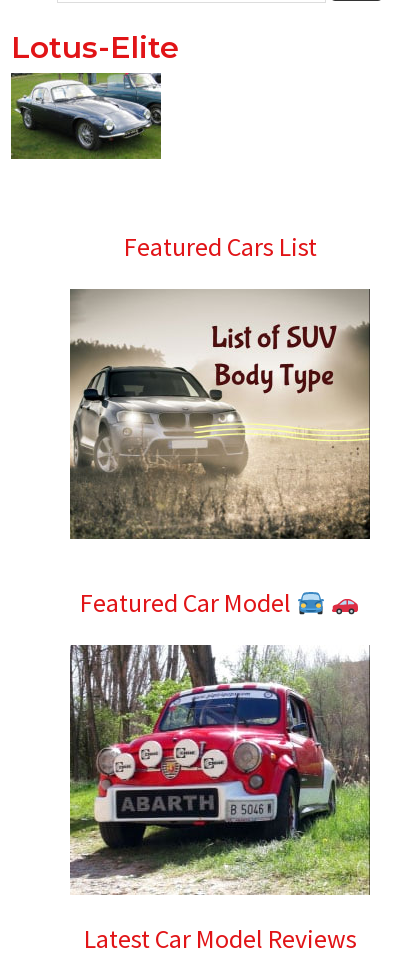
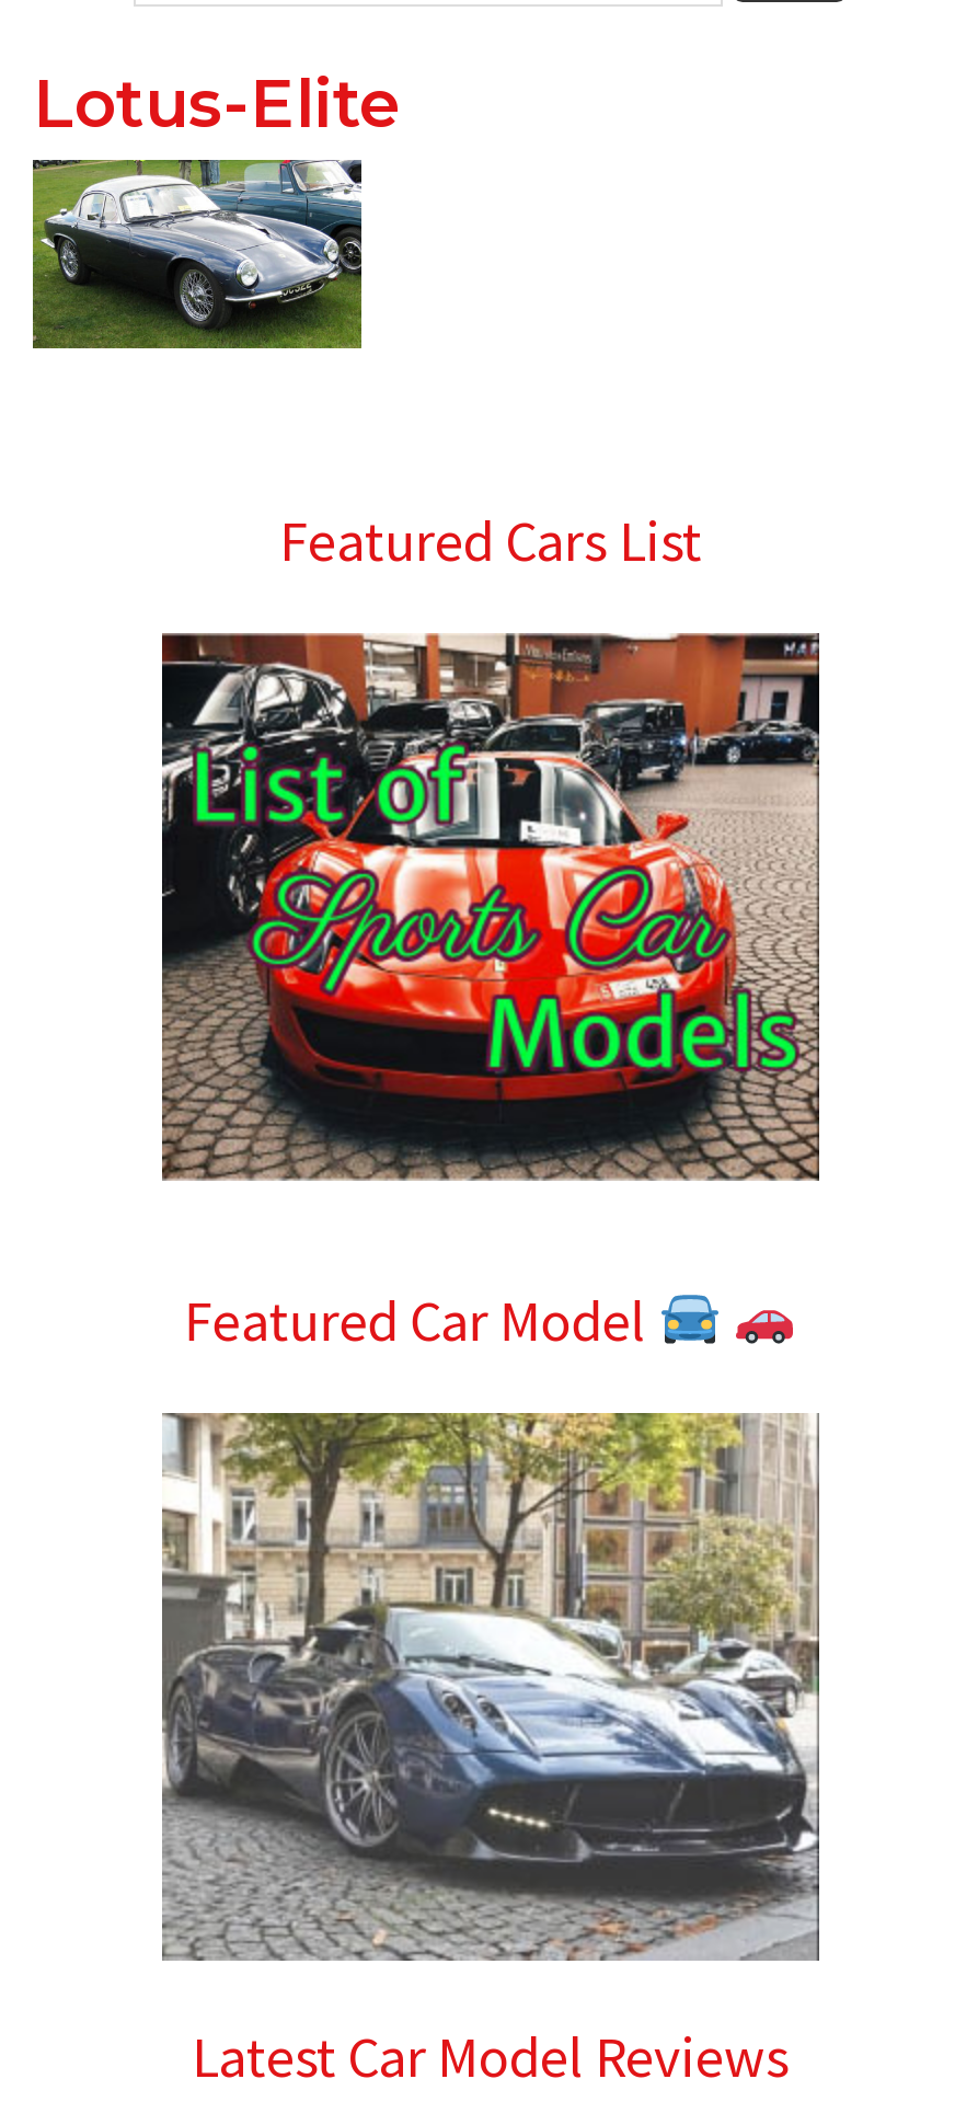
- [image]
+ [image]

- [image]
+ [image]
